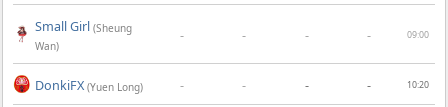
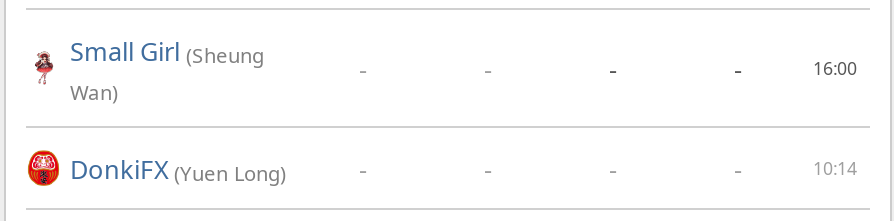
- 09:00
+ 16:00

- 10:20
+ 10:14
